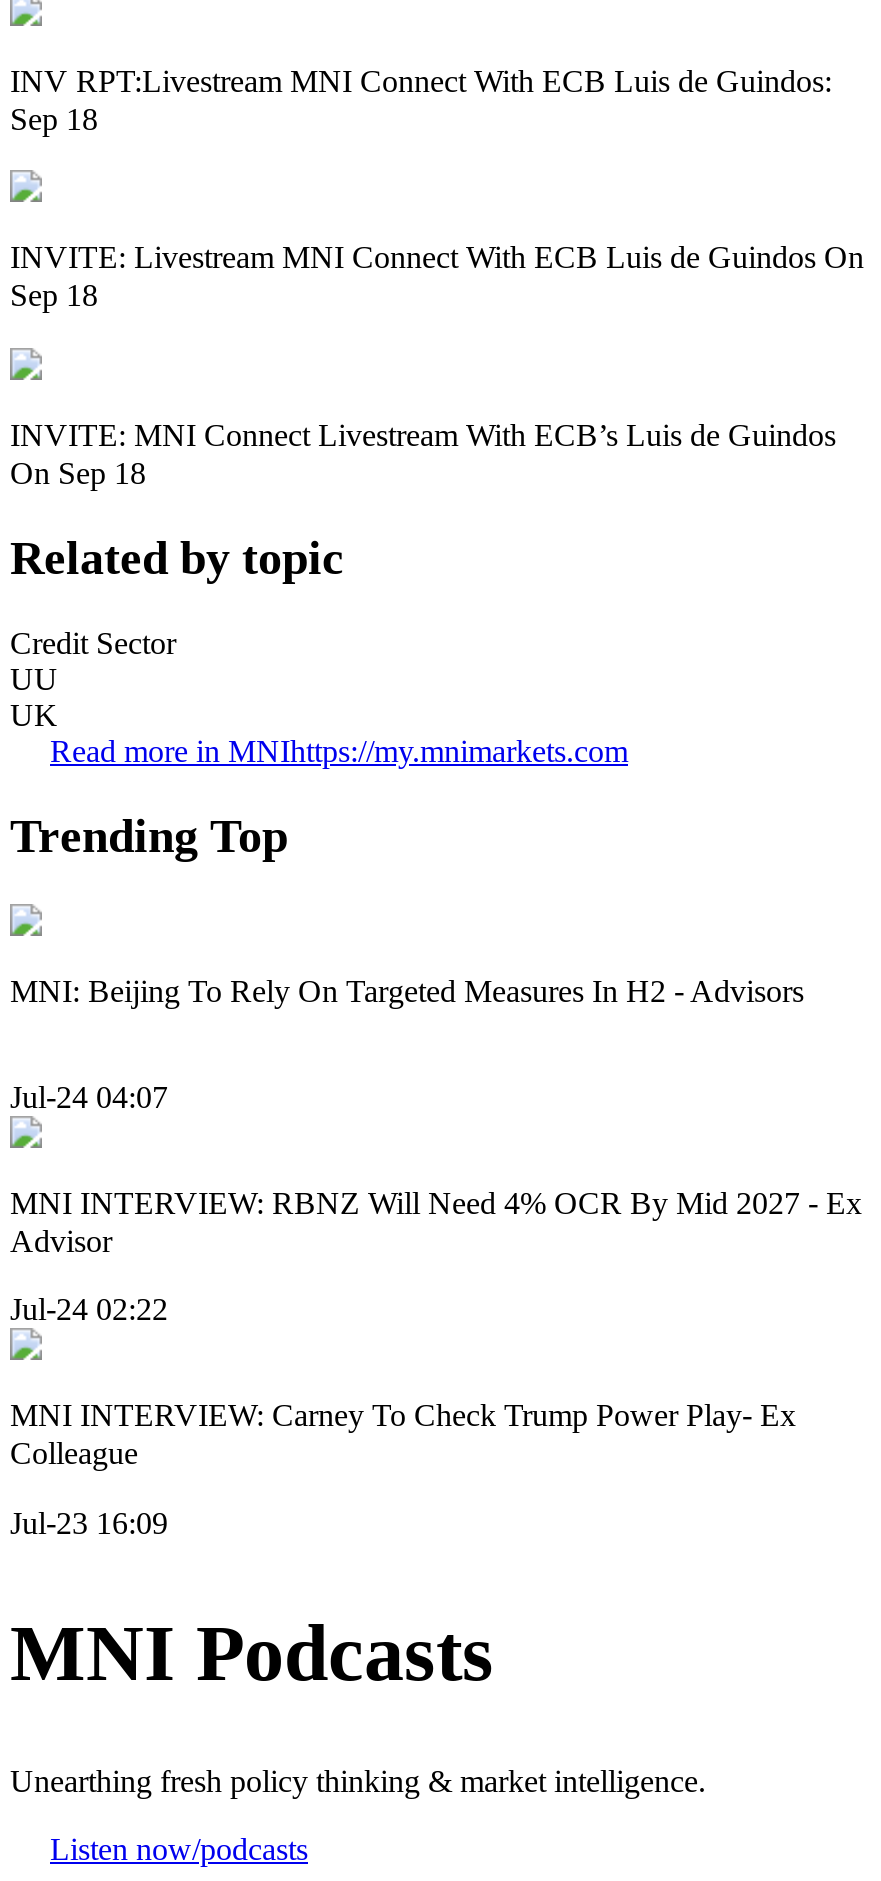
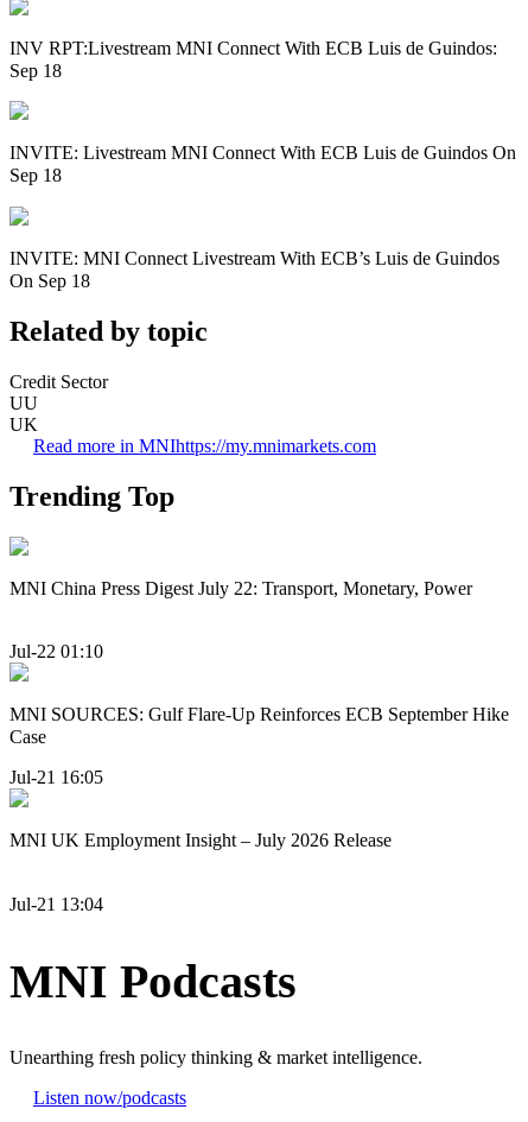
- MNI: Beijing To Rely On Targeted Measures In H2 - Advisors
+ MNI China Press Digest July 22: Transport, Monetary, Power

- Jul-24 04:07
+ Jul-22 01:10

- MNI INTERVIEW: RBNZ Will Need 4% OCR By Mid 2027 - Ex
- Advisor
+ MNI SOURCES: Gulf Flare-Up Reinforces ECB September Hike
+ Case

- Jul-24 02:22
+ Jul-21 16:05

- MNI INTERVIEW: Carney To Check Trump Power Play- Ex
- Colleague
+ MNI UK Employment Insight – July 2026 Release

- Jul-23 16:09
+ Jul-21 13:04
